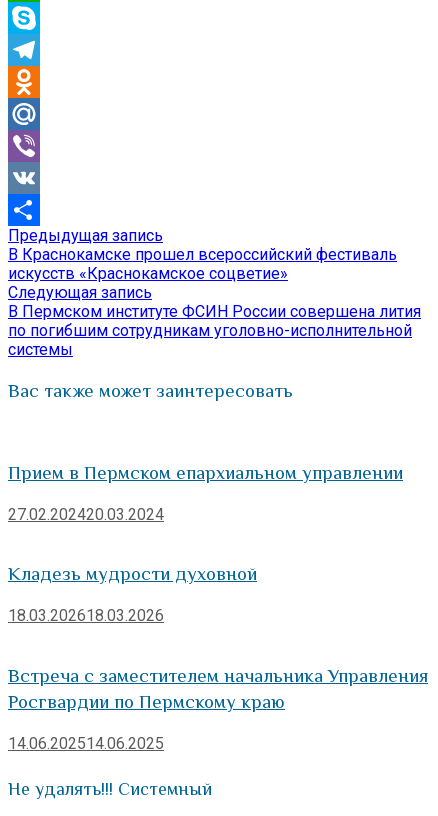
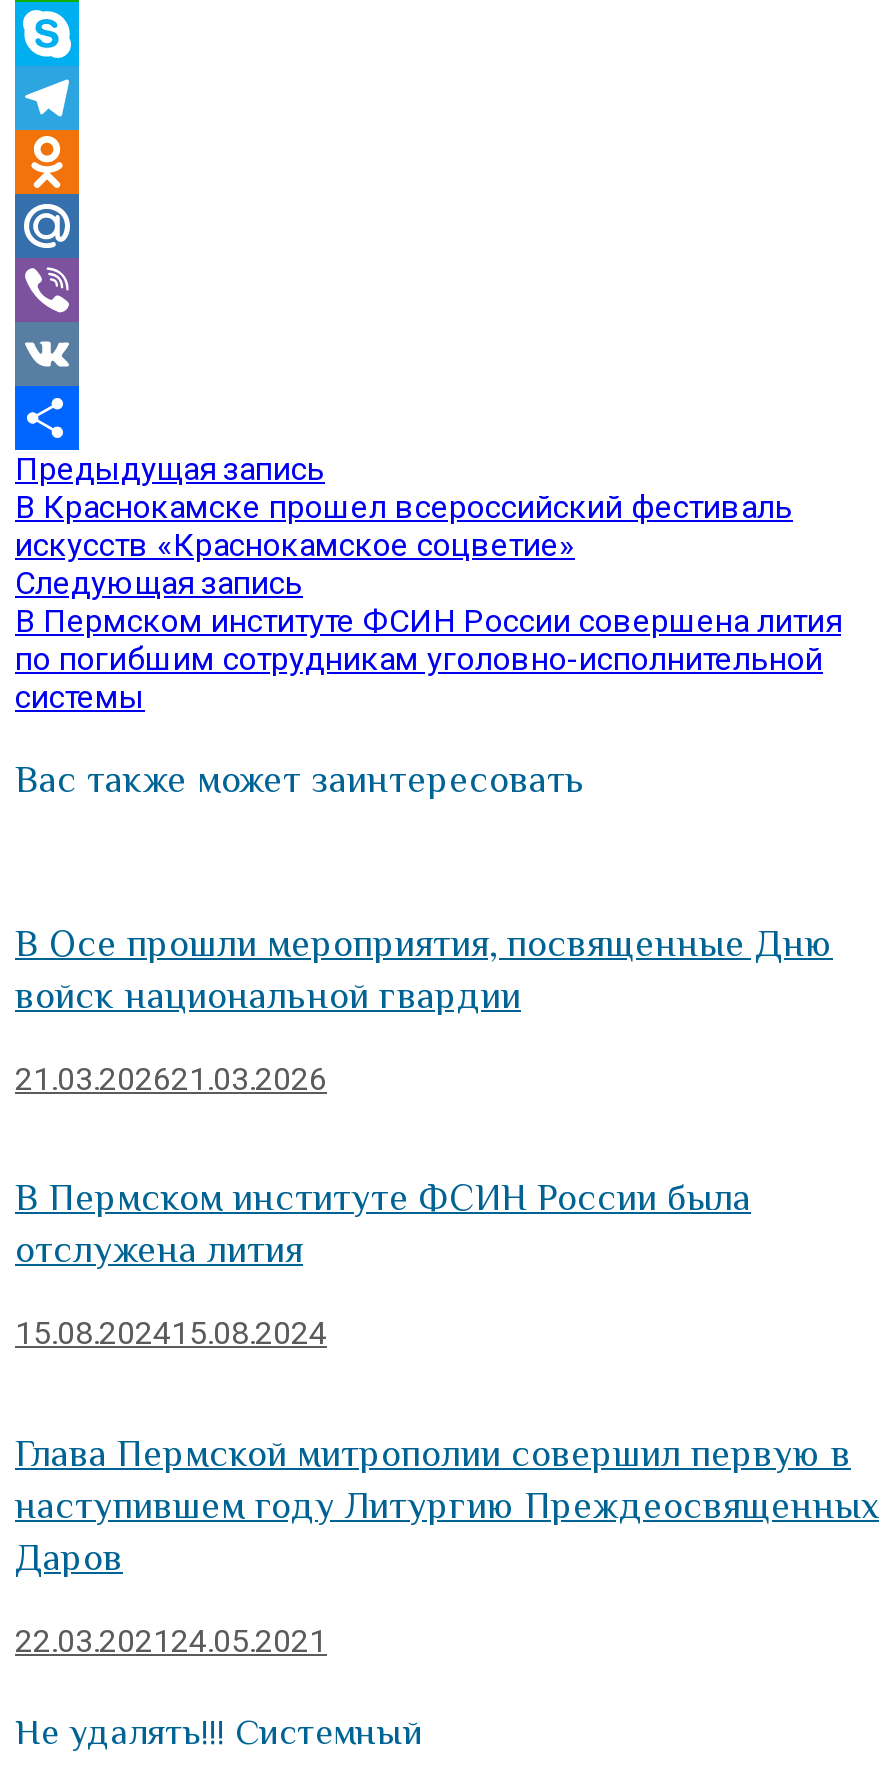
- Прием в Пермском епархиальном управлении
+ В Осе прошли мероприятия, посвященные Дню
+ войск национальной гвардии

- 27.02.202420.03.2024
+ 21.03.202621.03.2026

- Кладезь мудрости духовной
+ В Пермском институте ФСИН России была
+ отслужена лития

- 18.03.202618.03.2026
+ 15.08.202415.08.2024

- Встреча с заместителем начальника Управления
- Росгвардии по Пермскому краю
+ Глава Пермской митрополии совершил первую в
+ наступившем году Литургию Преждеосвященных
+ Даров

- 14.06.2025 14.06.2025
+ 22.03.2021 24.05.2021
